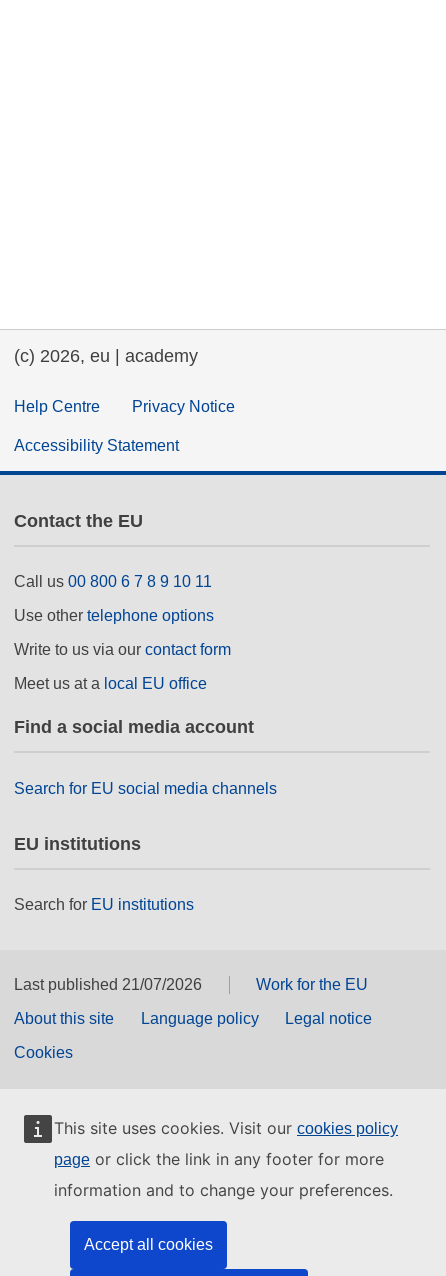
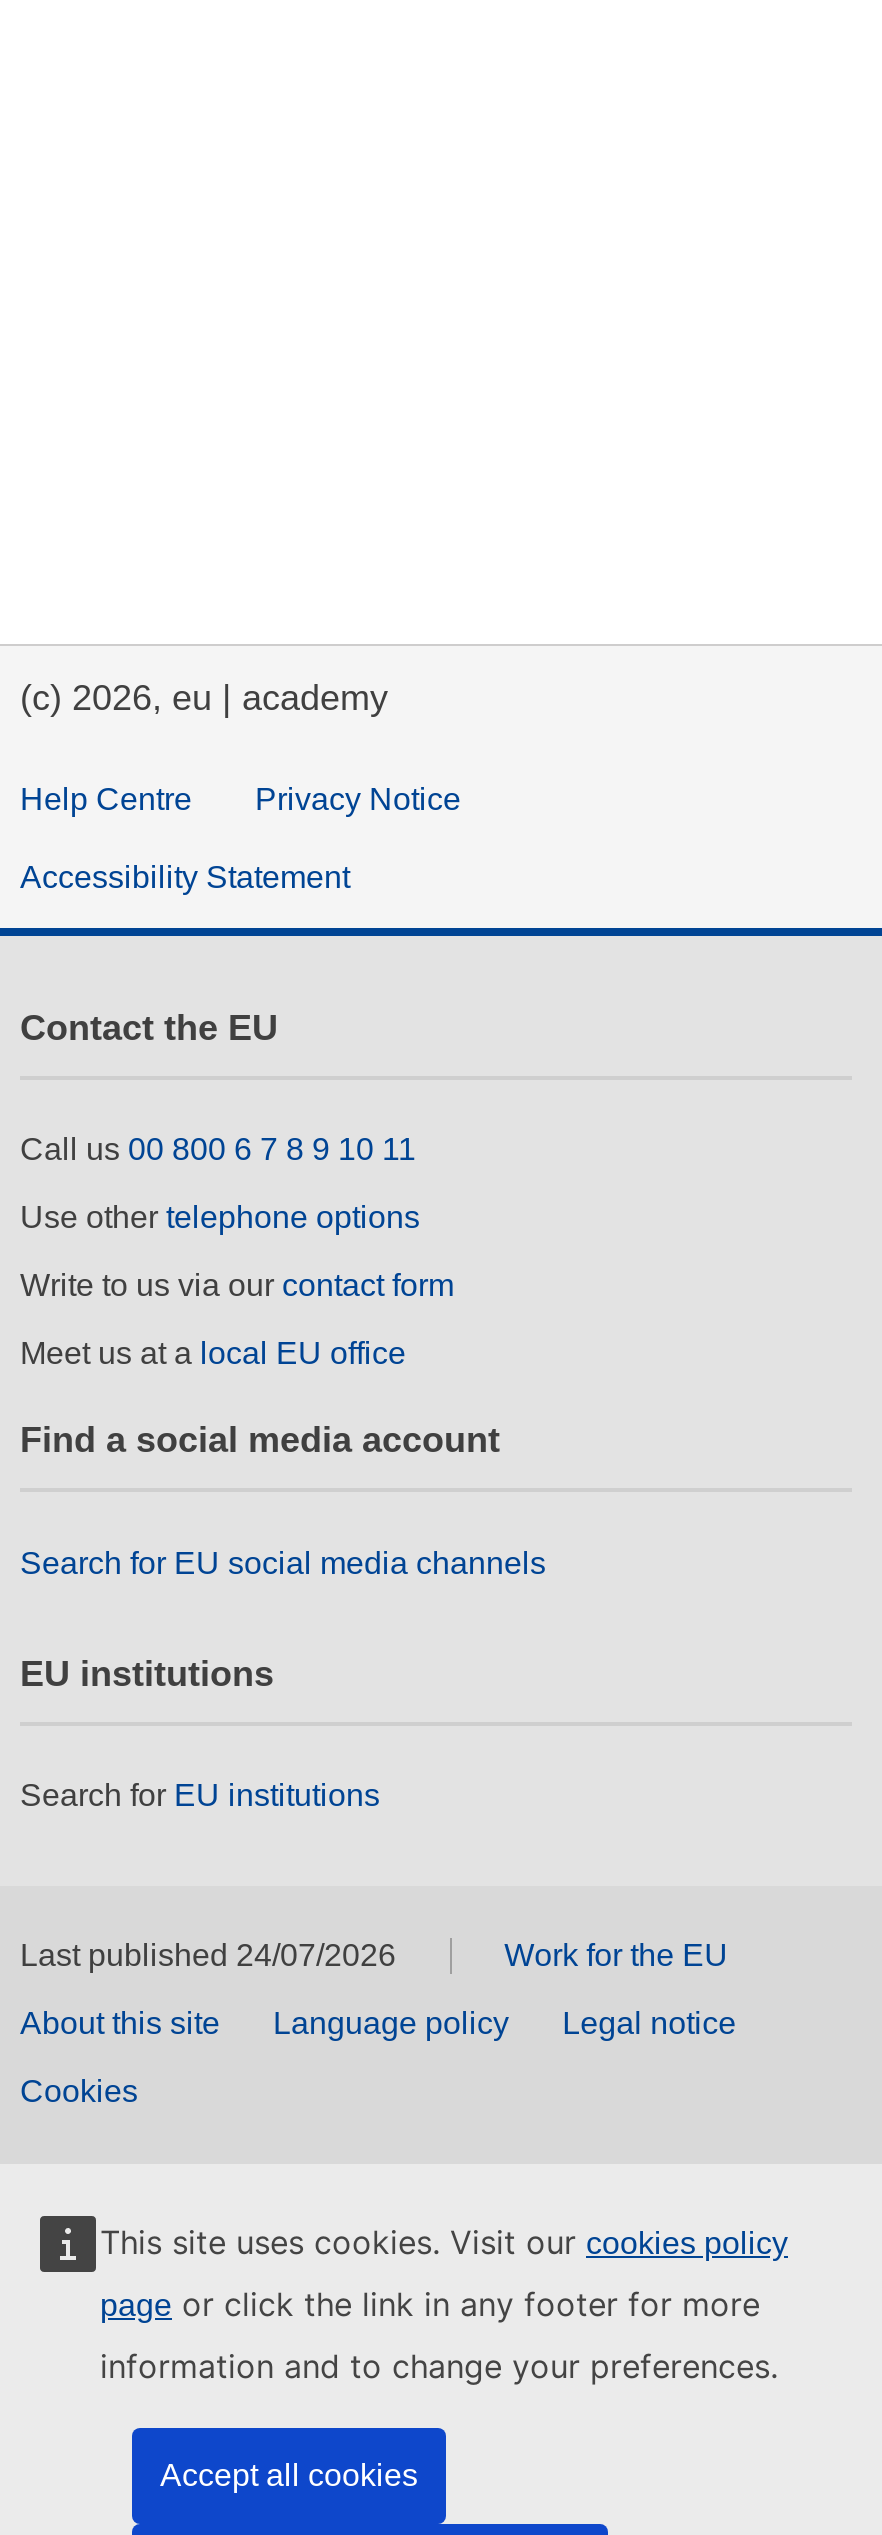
- Last published 21/07/2026
+ Last published 24/07/2026
